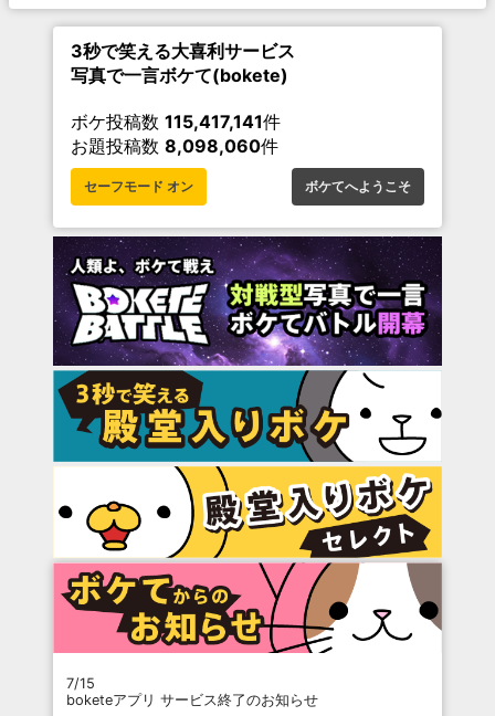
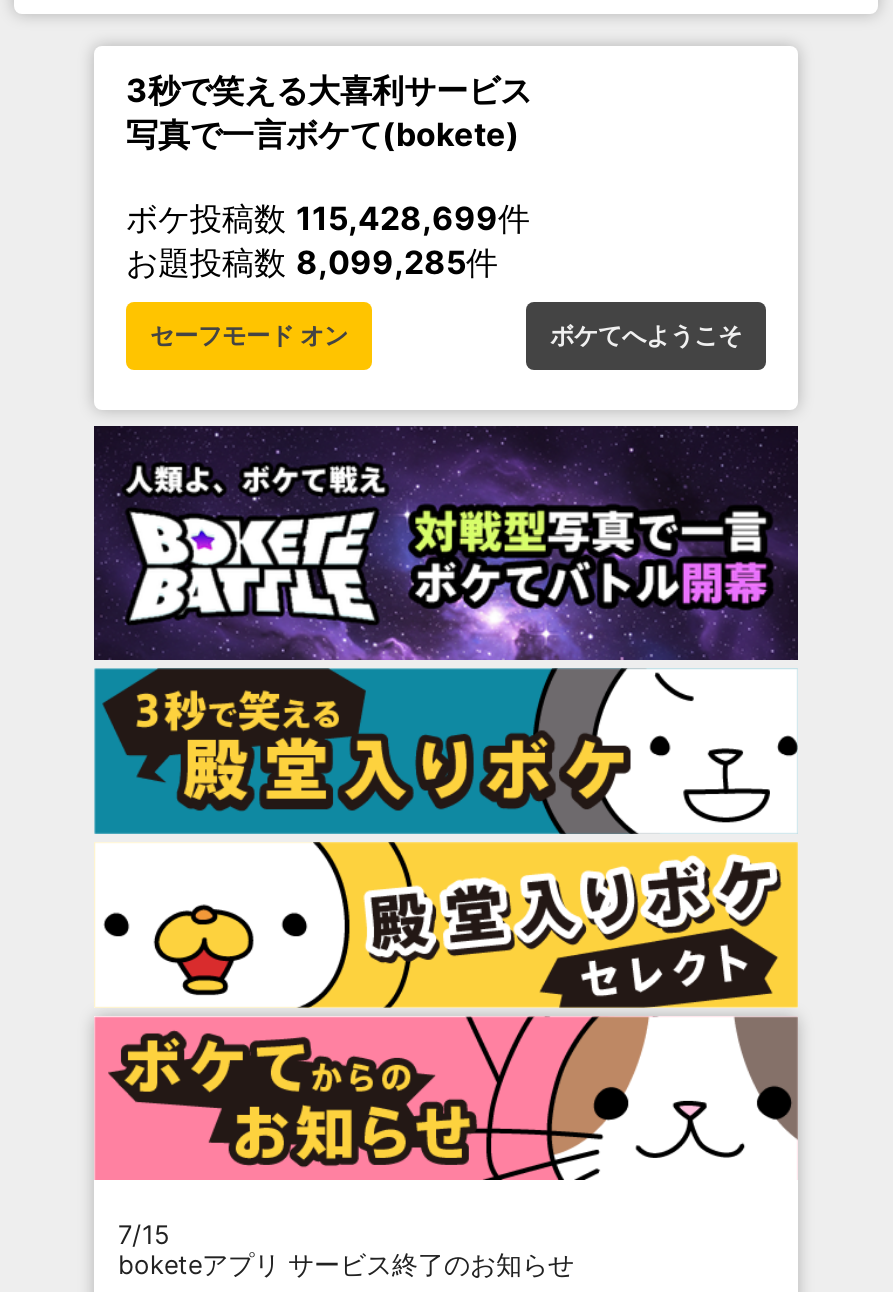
- ボケ投稿数115,417,141件
+ ボケ投稿数115,428,699件

- お題投稿数8,098,060件
+ お題投稿数8,099,285件
